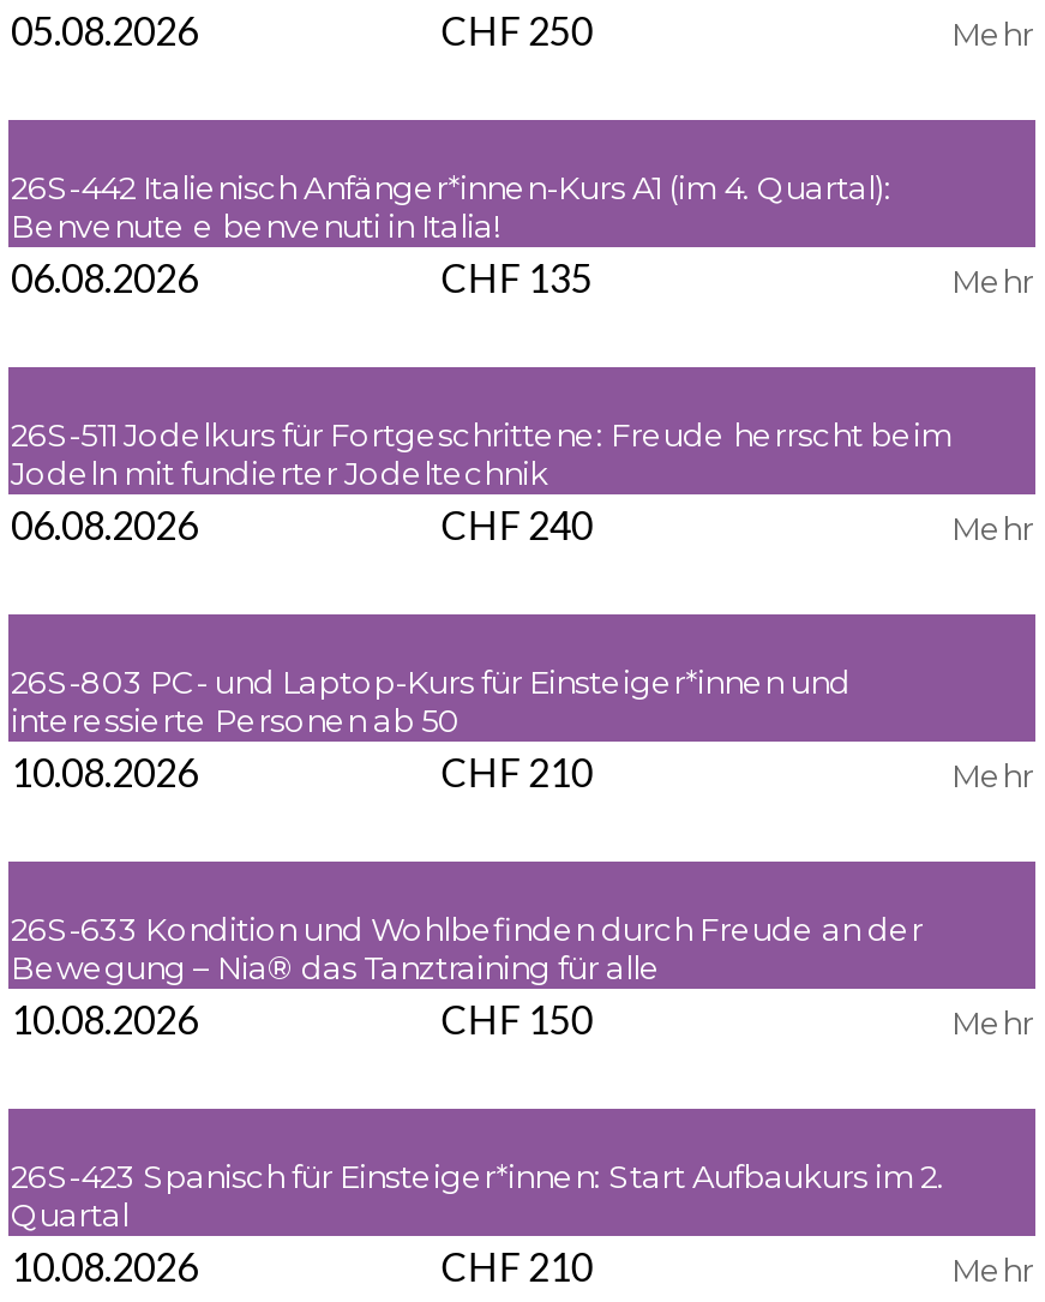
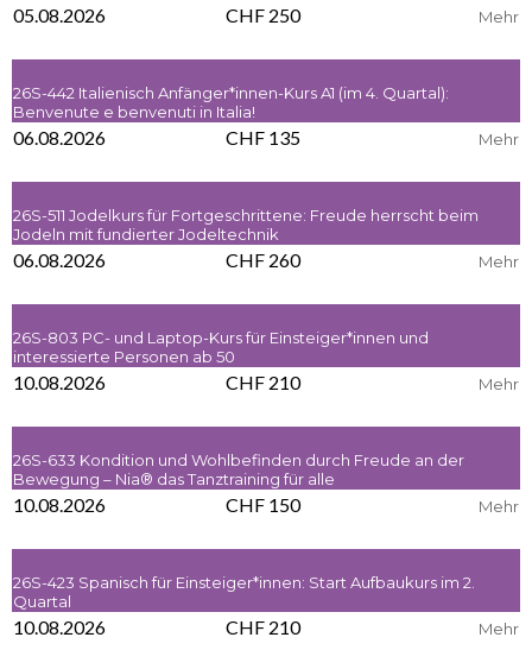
- CHF 240
+ CHF 260
